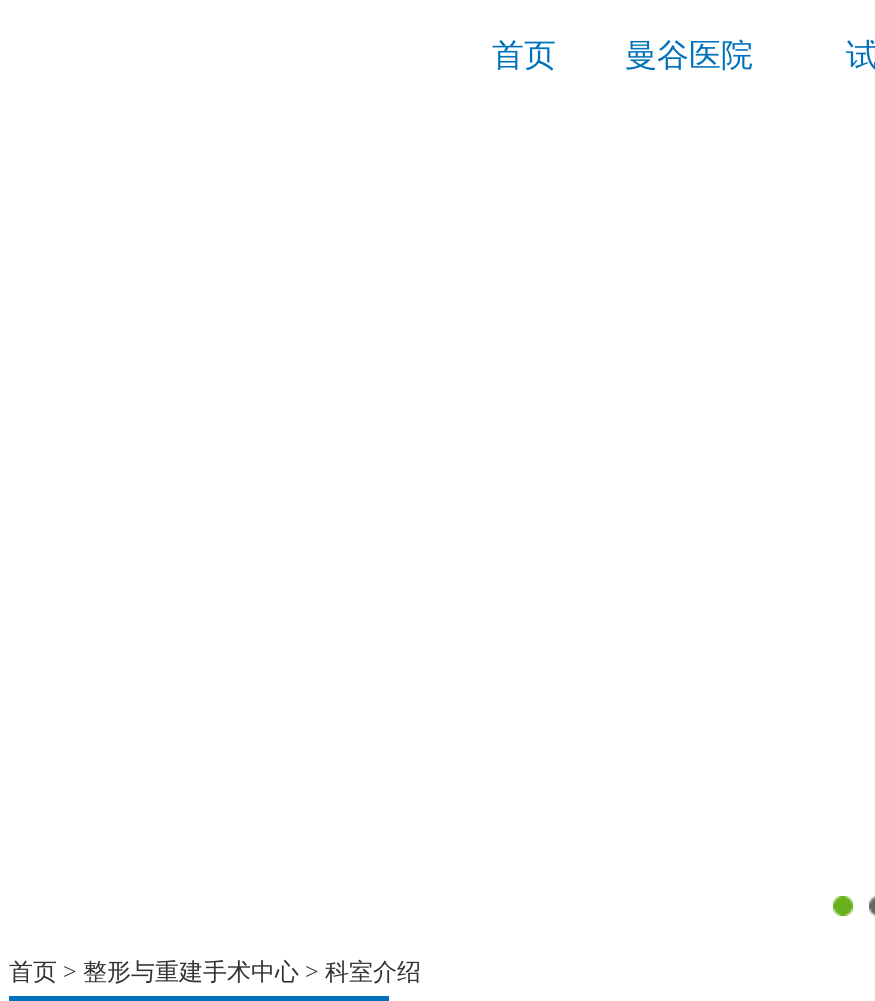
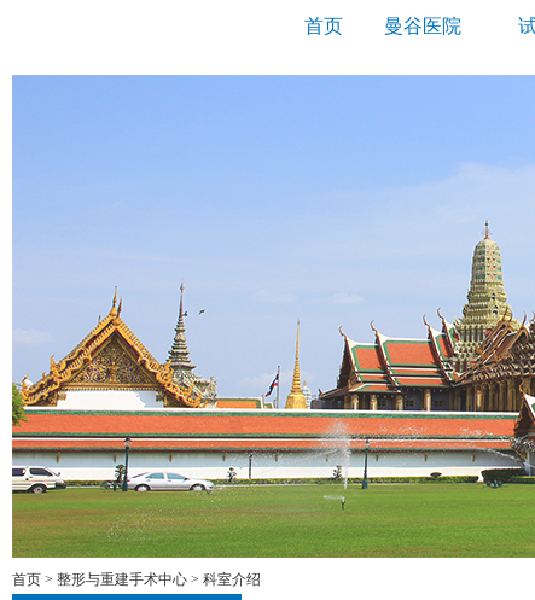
+ [image]
